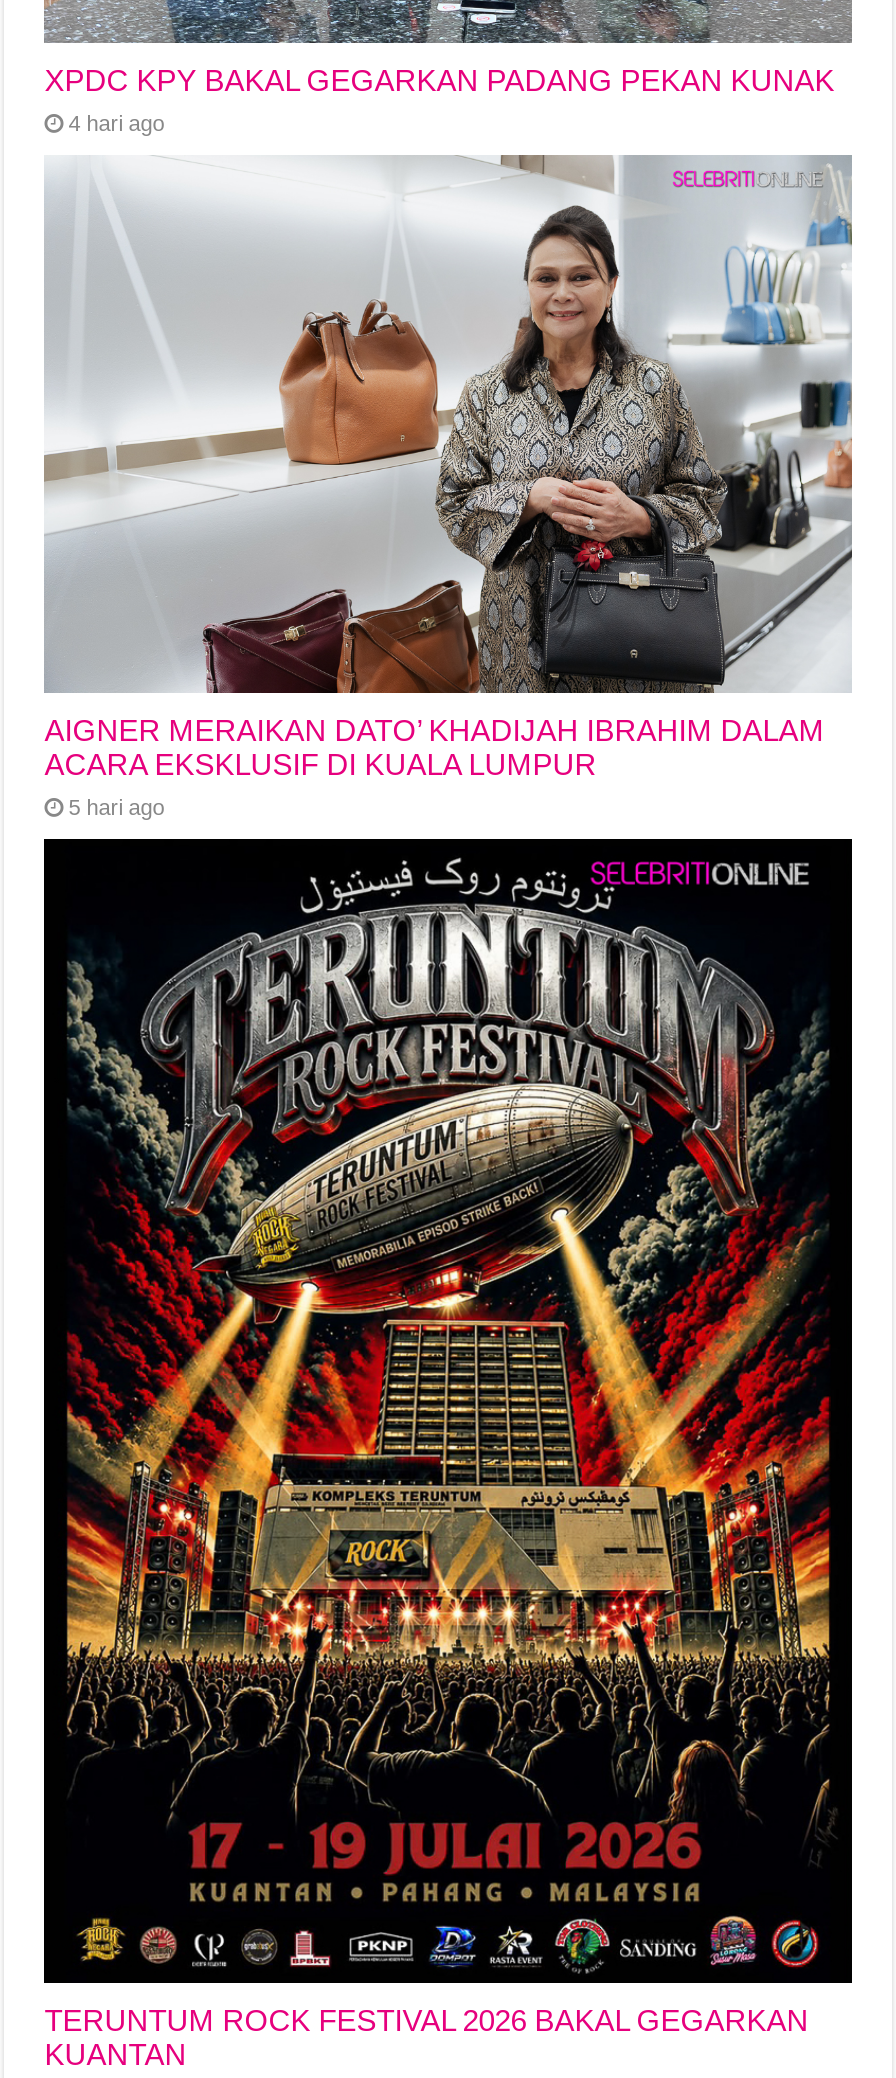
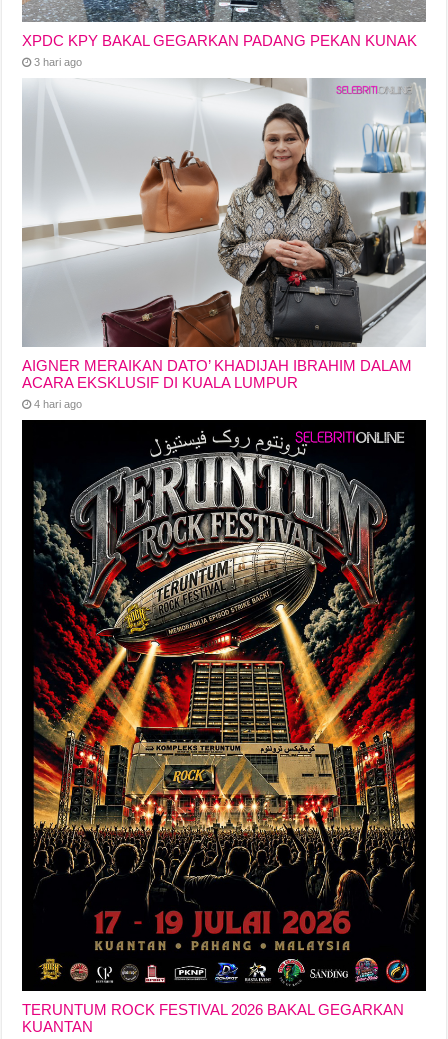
- 4 hari ago
+ 3 hari ago

- 5 hari ago
+ 4 hari ago
